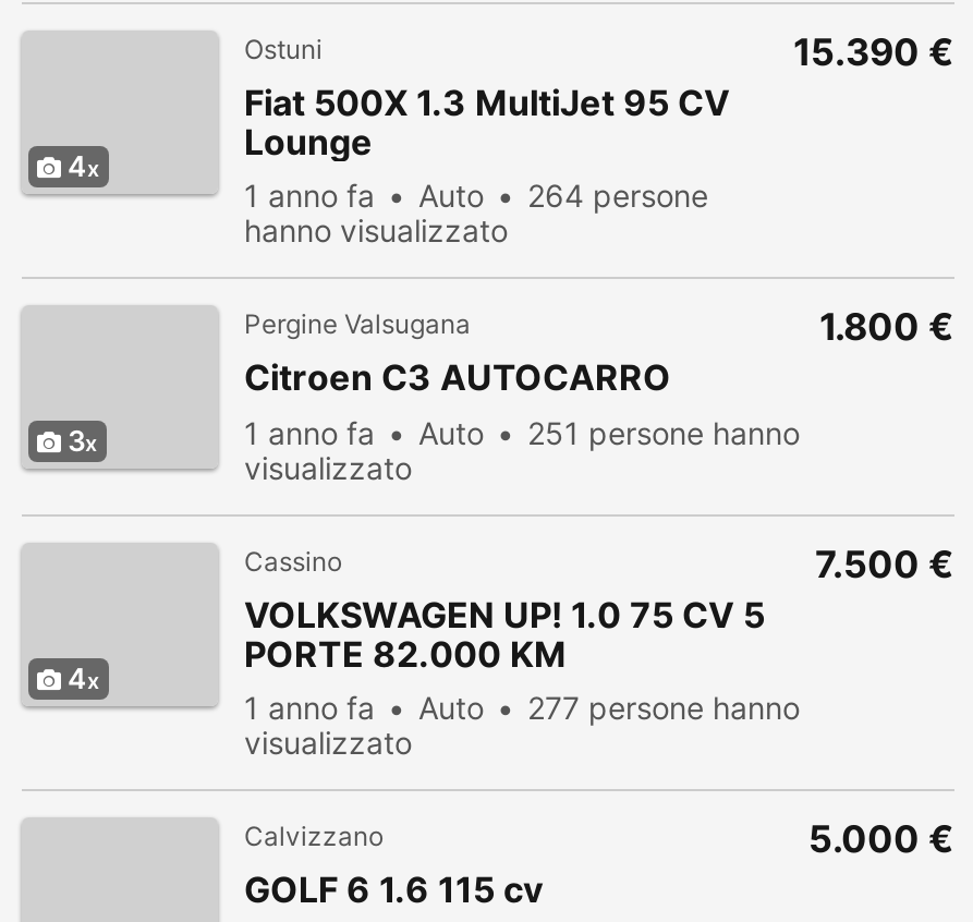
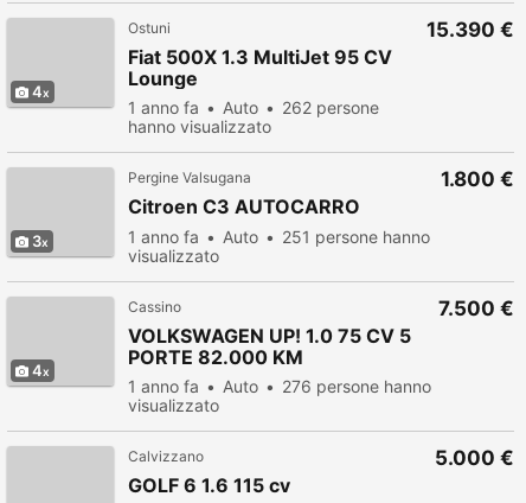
- 1 anno fa Auto 264 persone
+ 1 anno fa Auto 262 persone

- 277 persone hanno
+ 276 persone hanno
